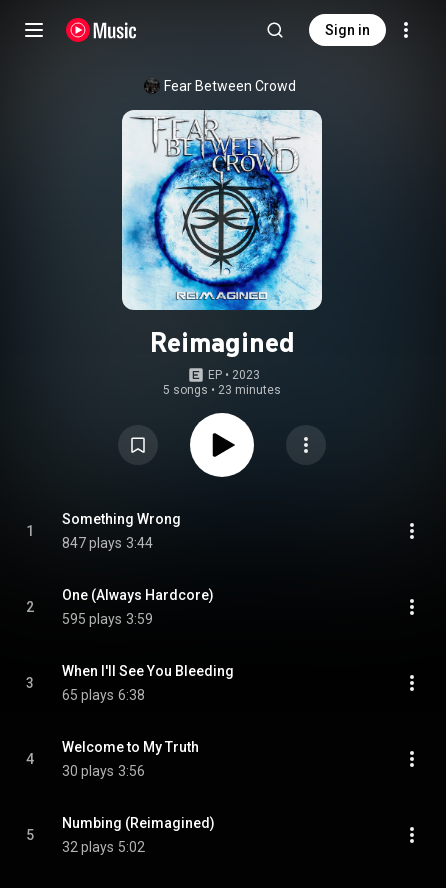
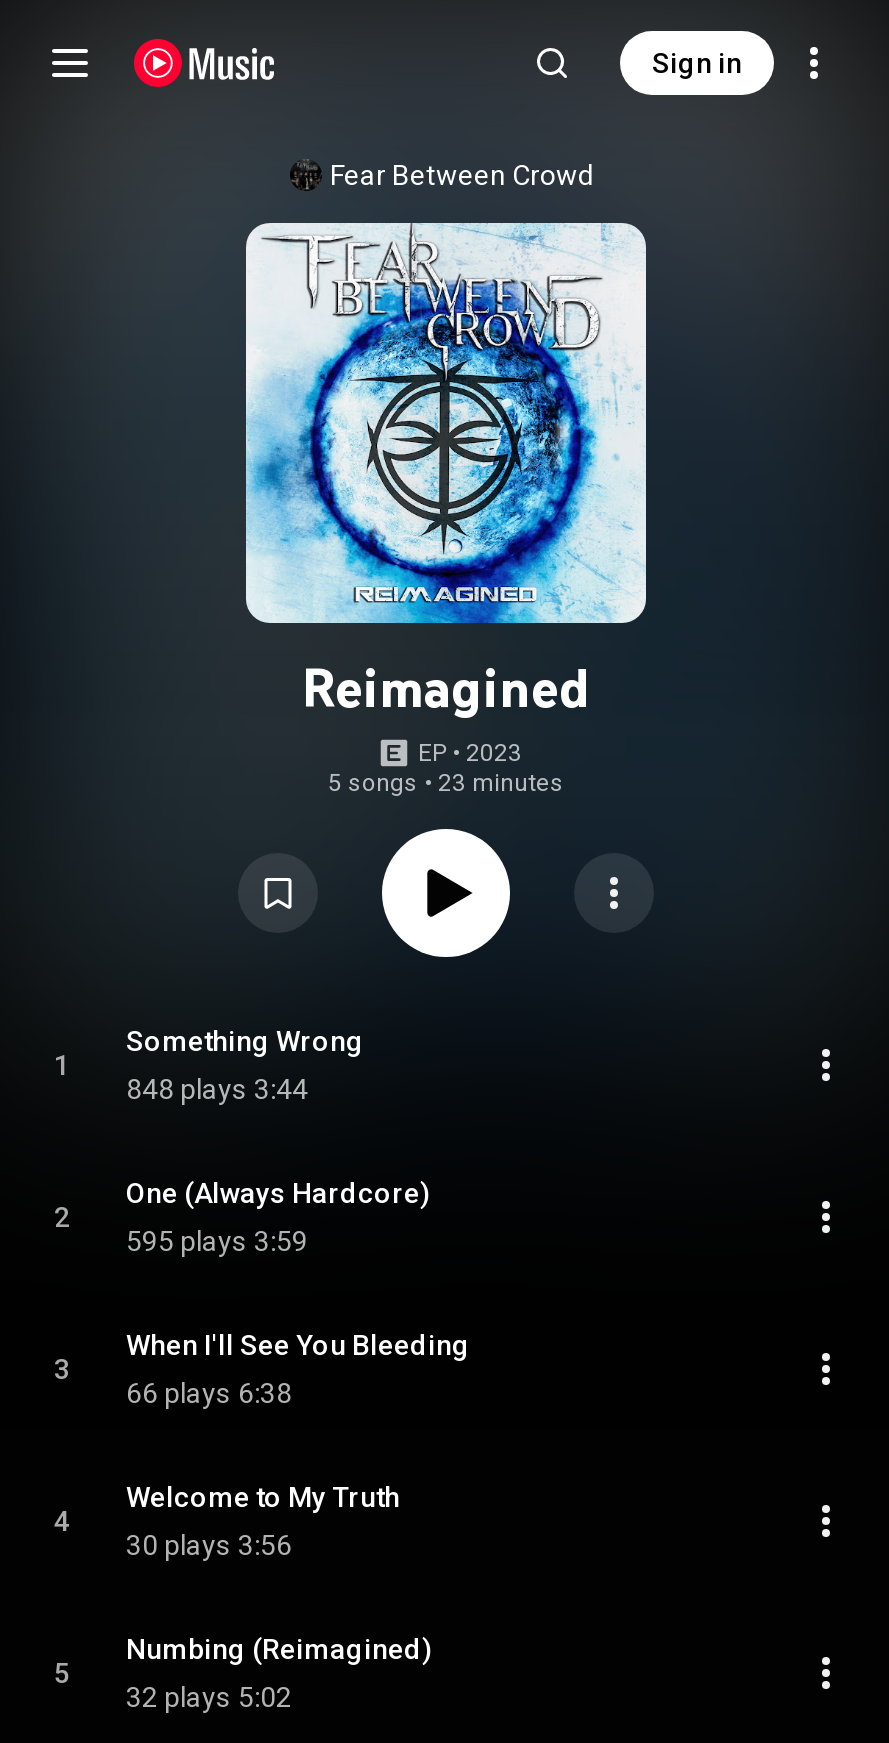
- 847 plays 3:44
+ 848 plays 3:44

- 65 plays 6:38
+ 66 plays 6:38
